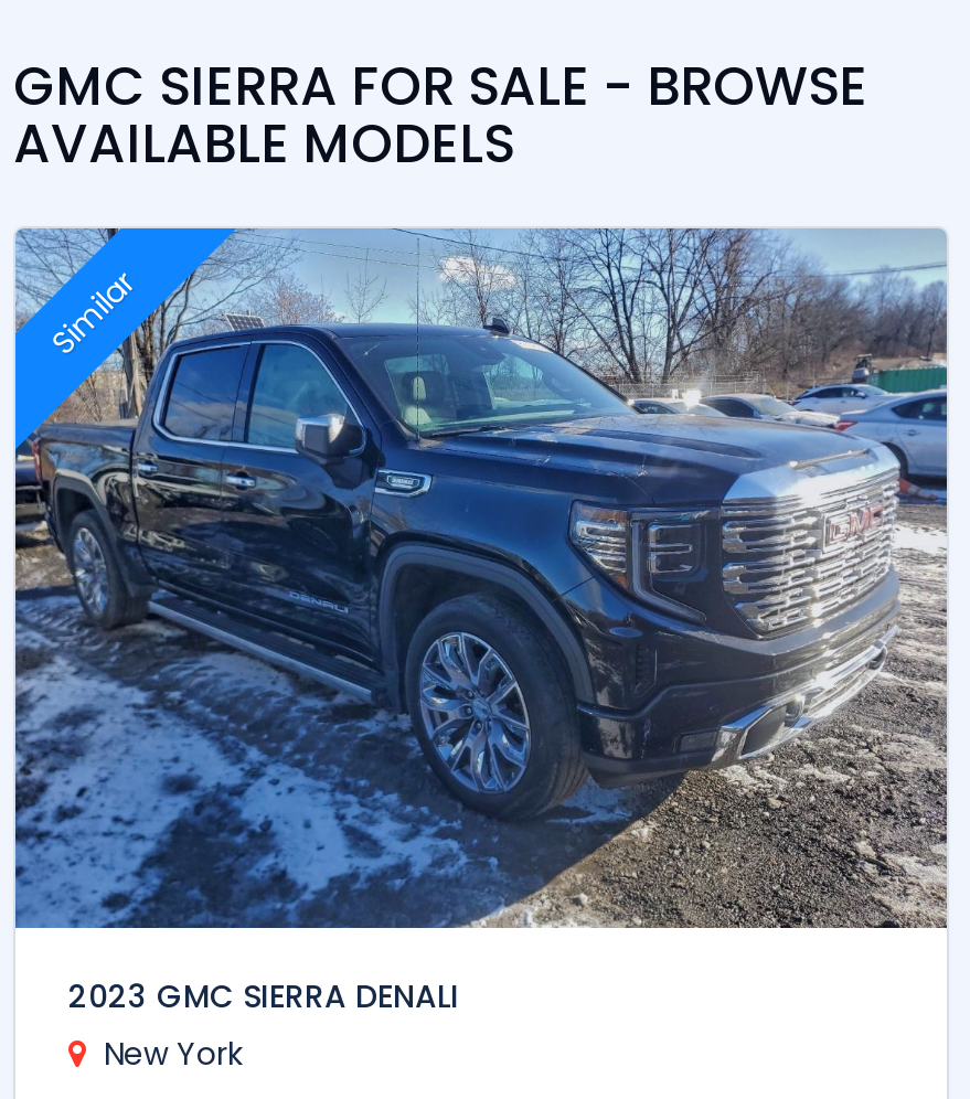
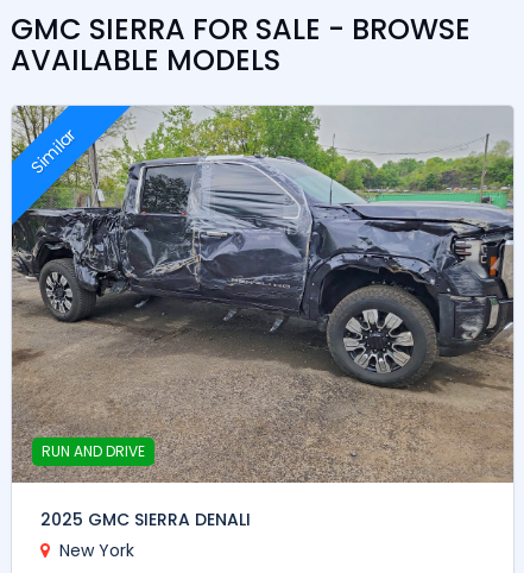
- [image]
- 2023 GMC SIERRA DENALI
+ [image]
+ RUN AND DRIVE
+ 2025 GMC SIERRA DENALI
